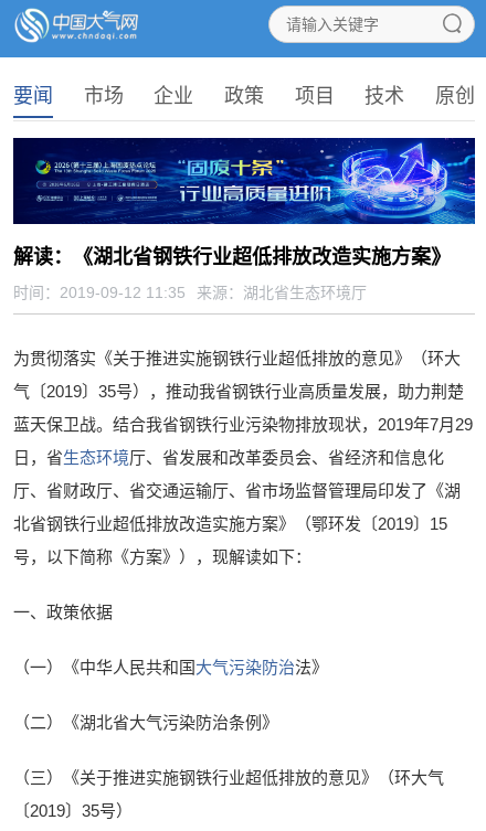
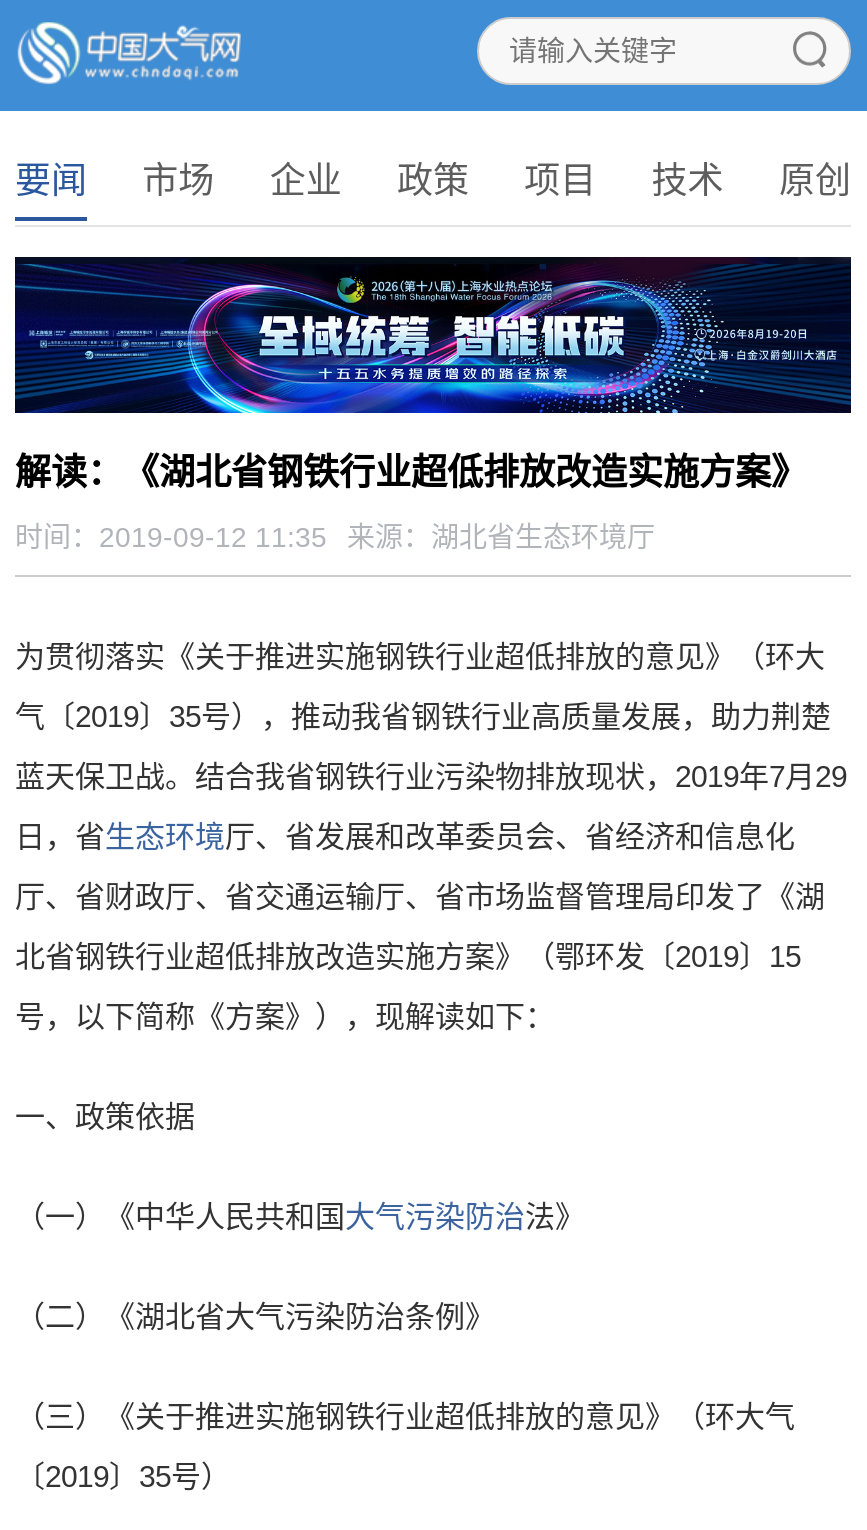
- [image]
+ [image]
